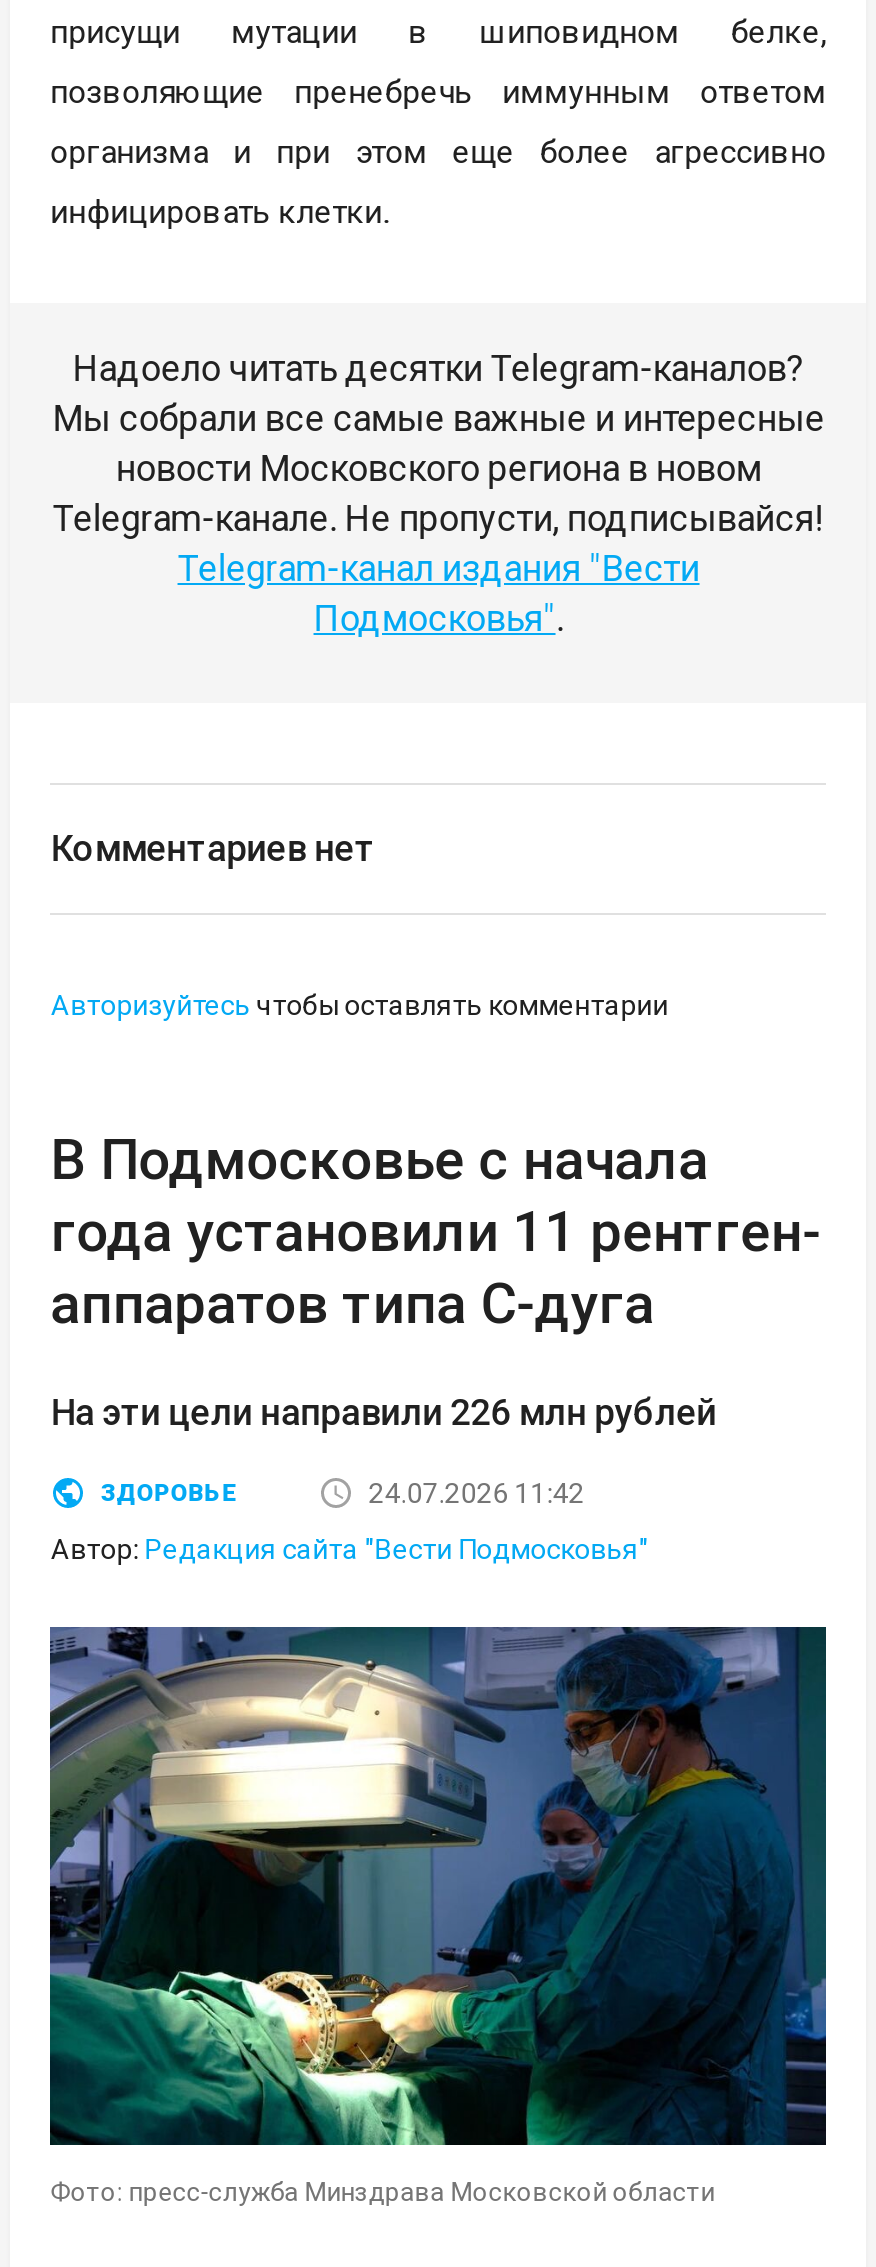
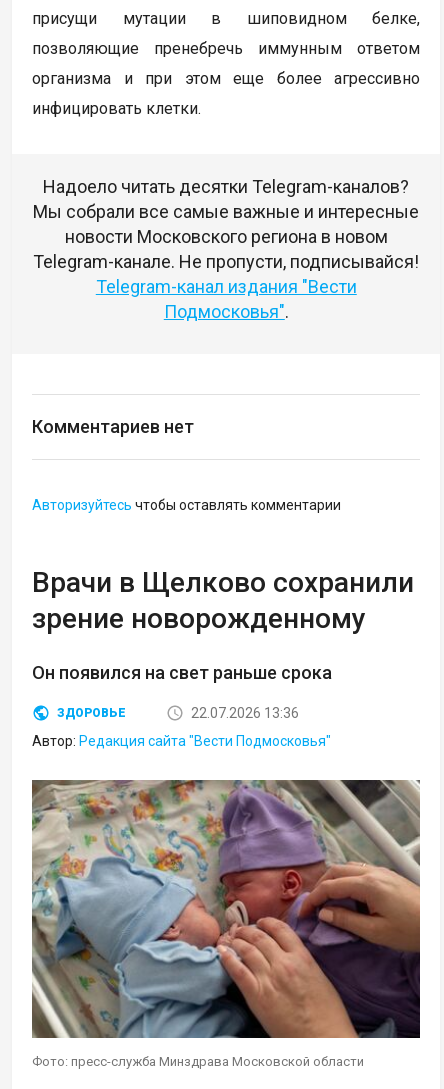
- В Подмосковье с начала
- года установили 11 рентген-
- аппаратов типа С-дуга
+ Врачи в Щелково сохранили
+ зрение новорожденному

- На эти цели направили 226 млн рублей
+ Он появился на свет раньше срока

- 24.07.2026 11:42
+ 22.07.2026 13:36

- [image]
+ [image]
